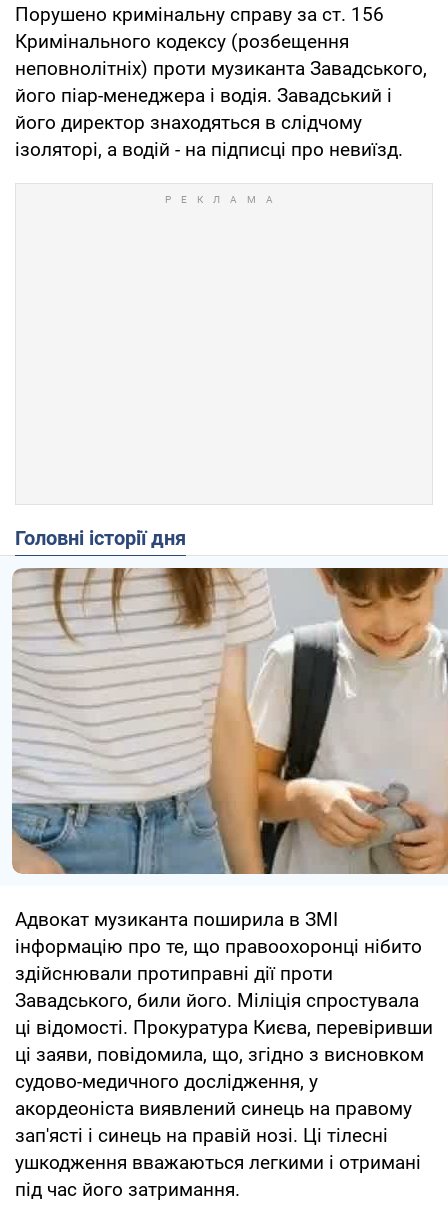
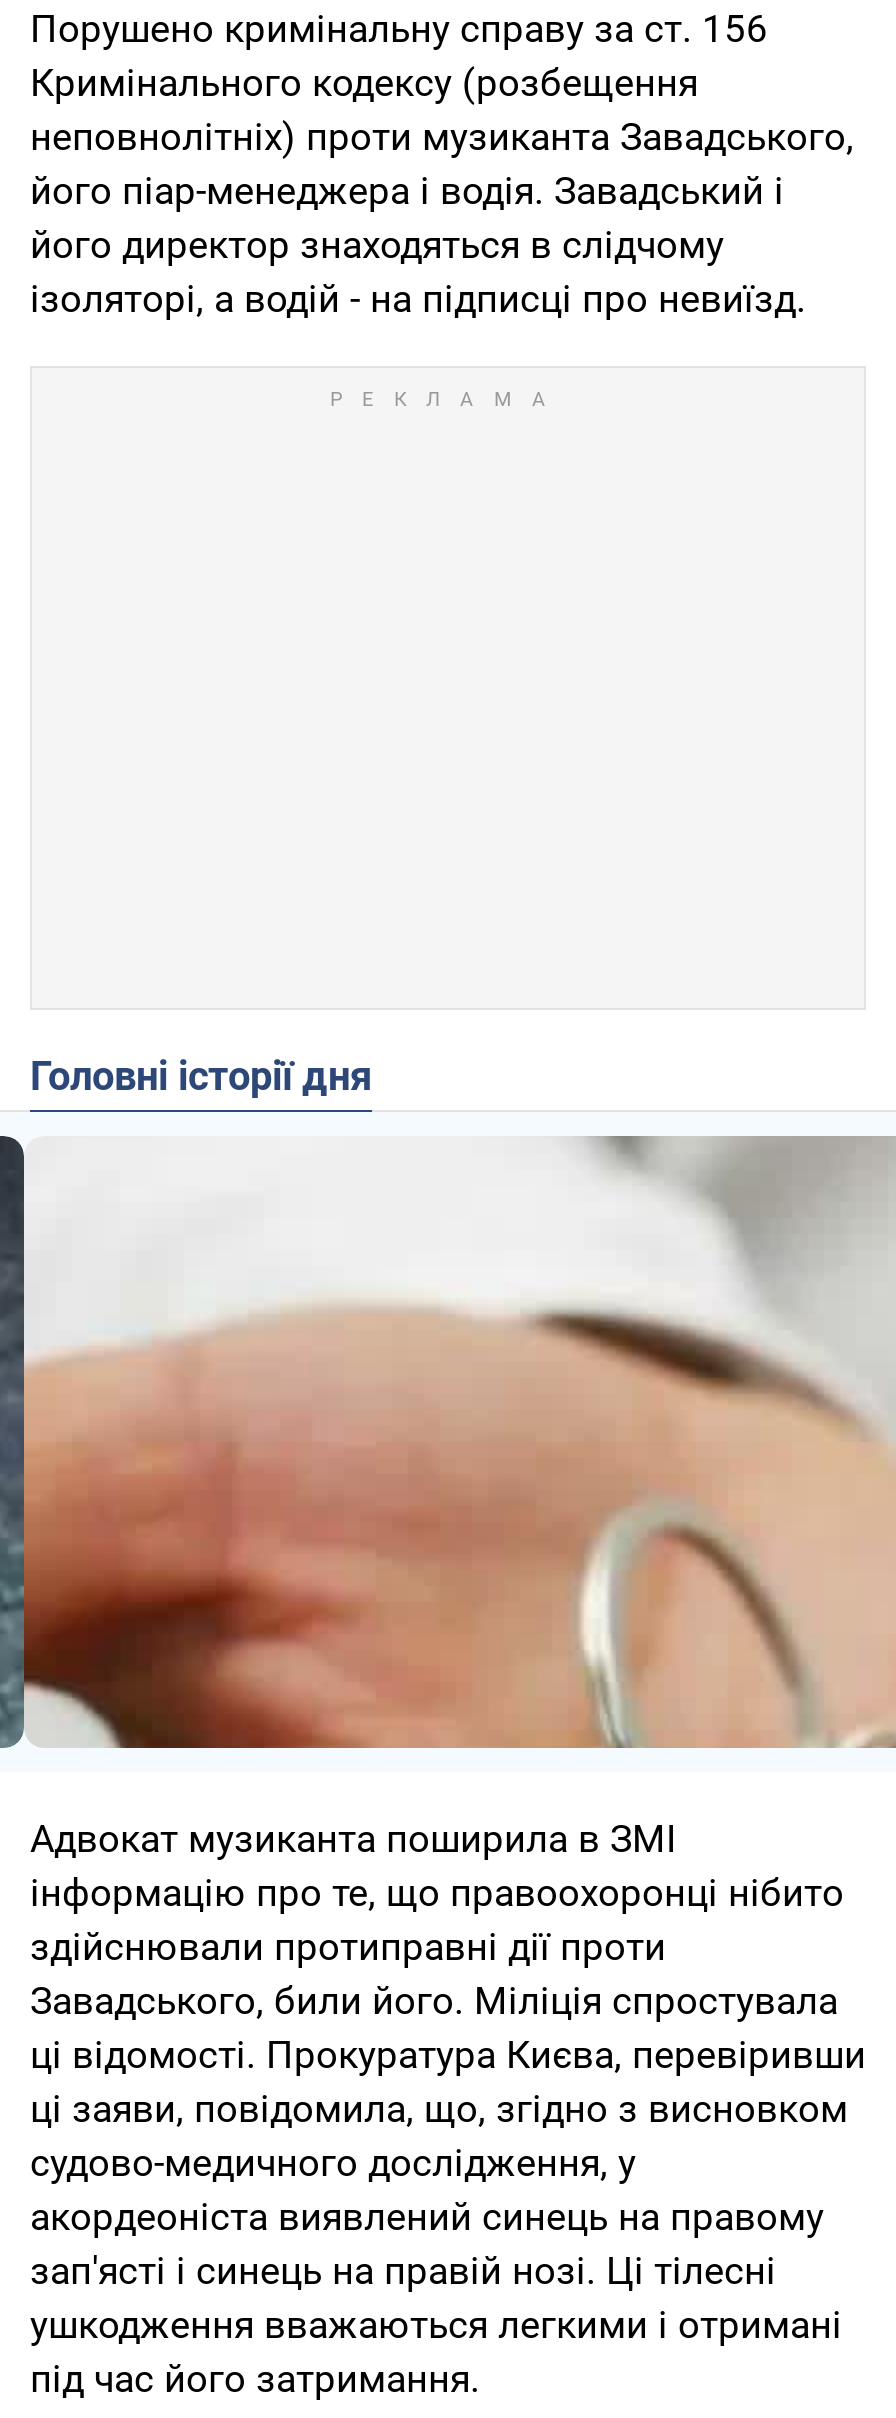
- [image]
+ [image]
